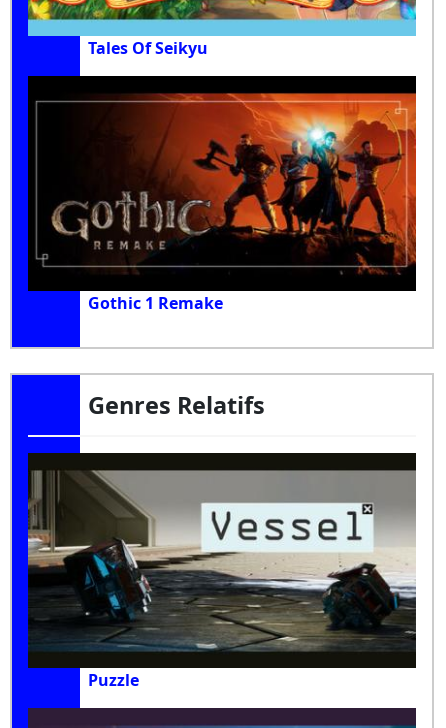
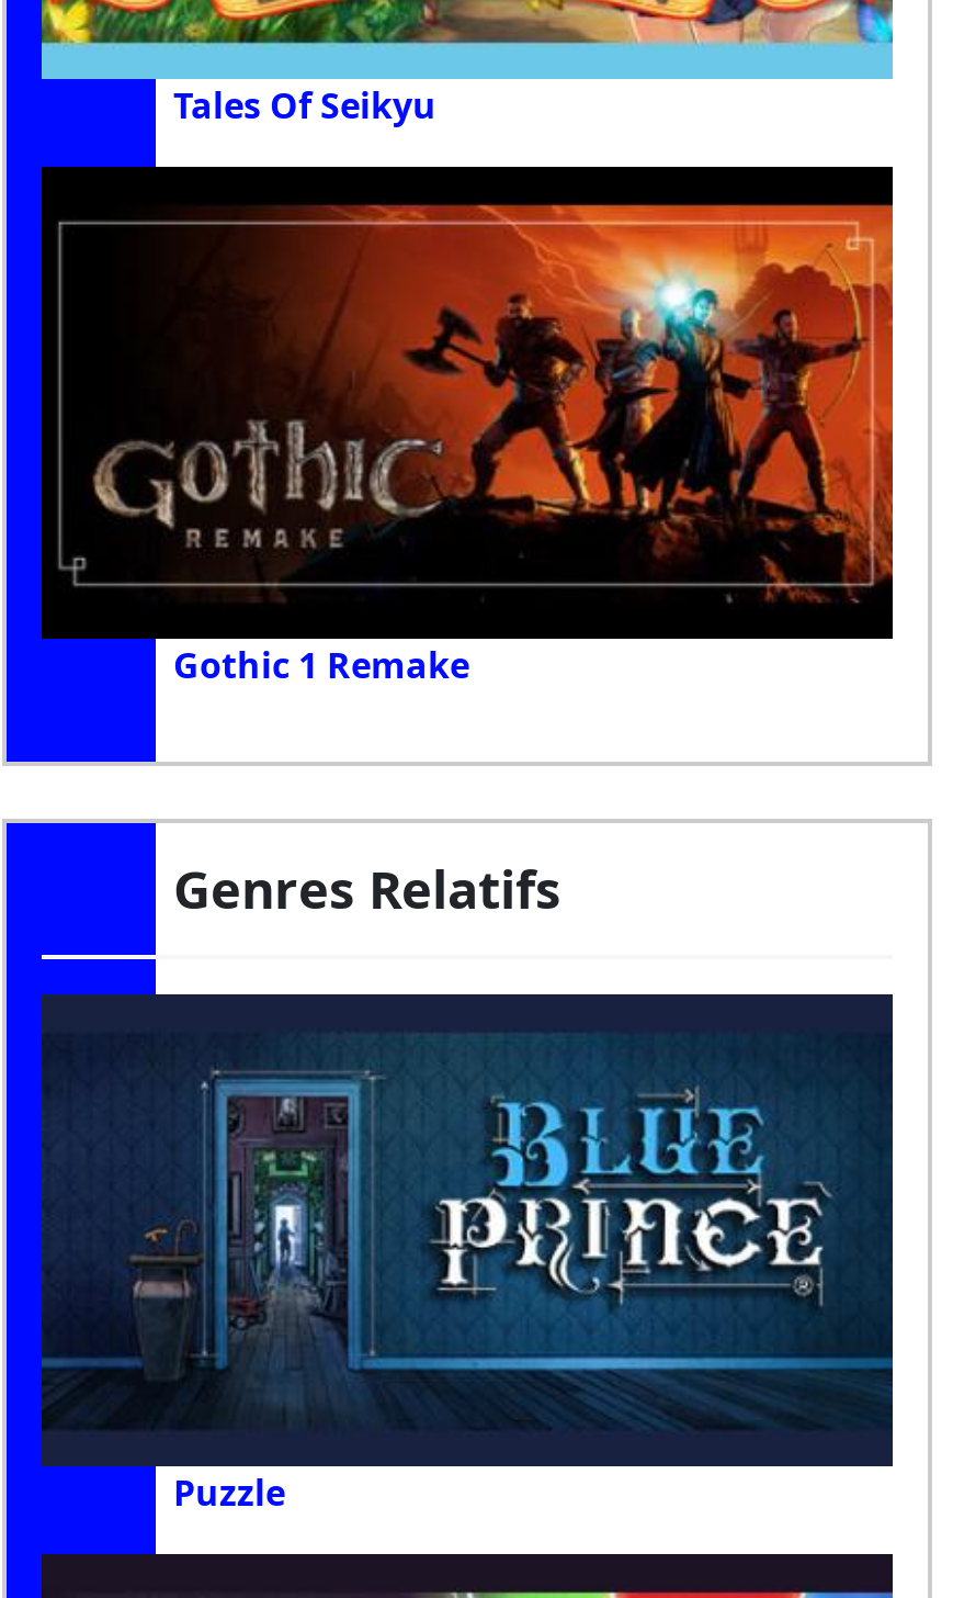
- [image]
+ [image]
